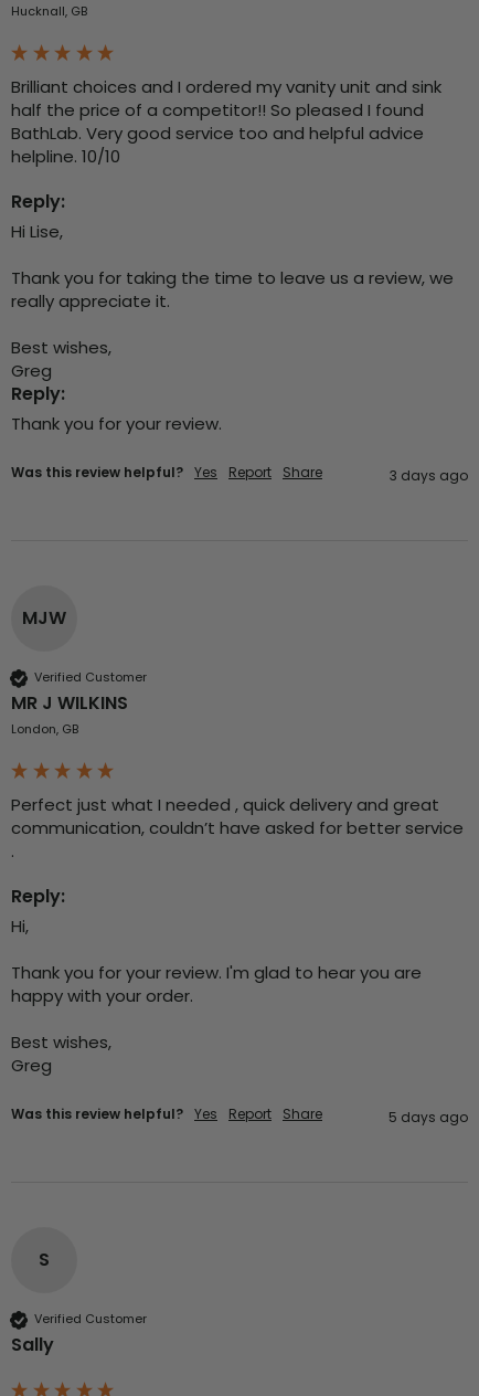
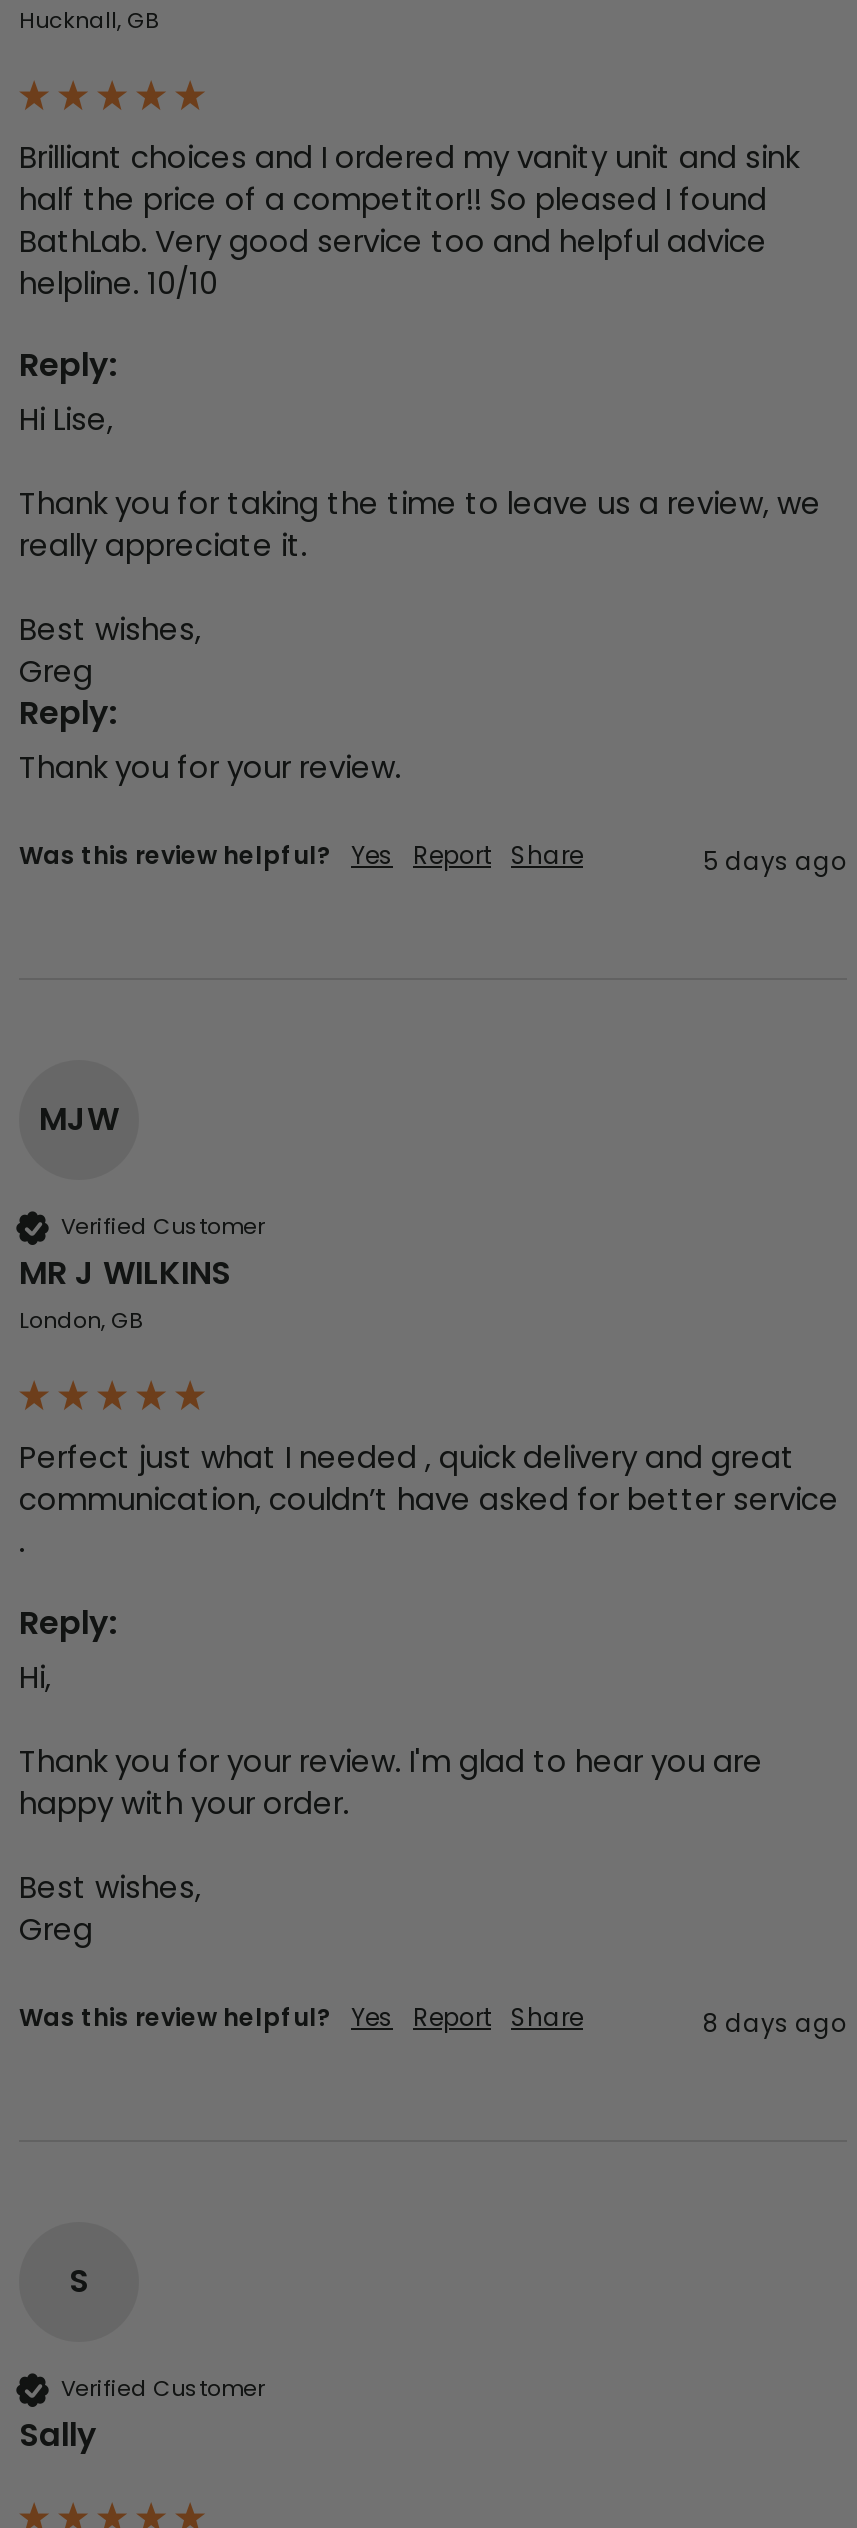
- 3 days ago
+ 5 days ago

- 5 days ago
+ 8 days ago
